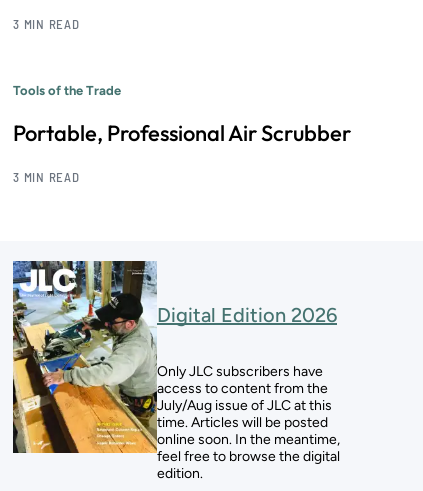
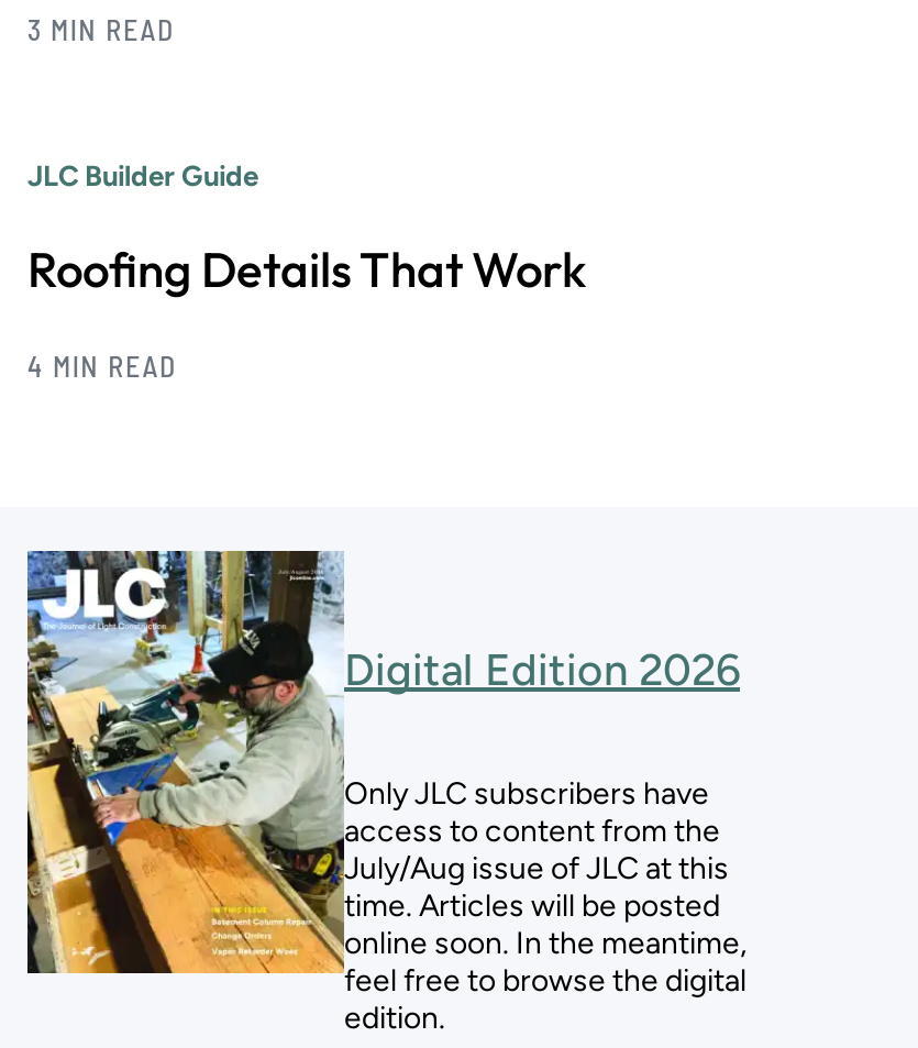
- Tools of the Trade
+ JLC Builder Guide

- Portable, Professional Air Scrubber
+ Roofing Details That Work

- 3 MIN READ
+ 4 MIN READ
